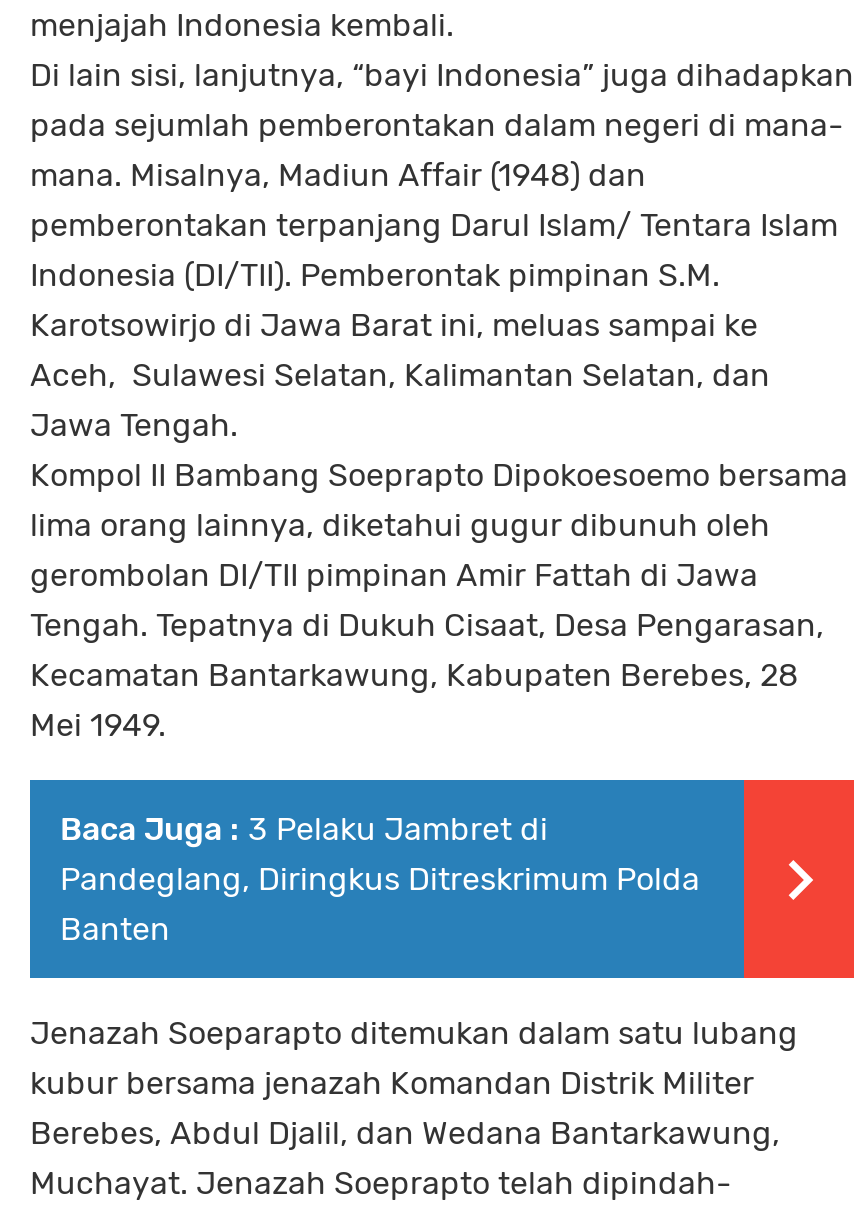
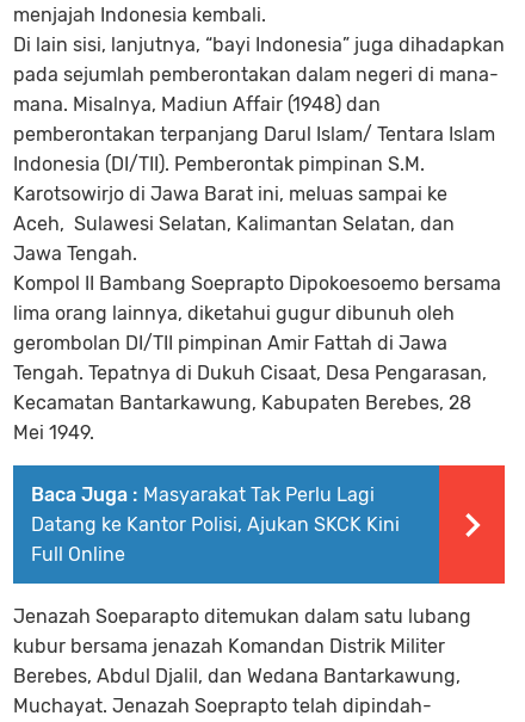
- Baca Juga : 3 Pelaku Jambret di
- Pandeglang, Diringkus Ditreskrimum Polda
- Banten
+ Baca Juga : Masyarakat Tak Perlu Lagi
+ Datang ke Kantor Polisi, Ajukan SKCK Kini
+ Full Online
